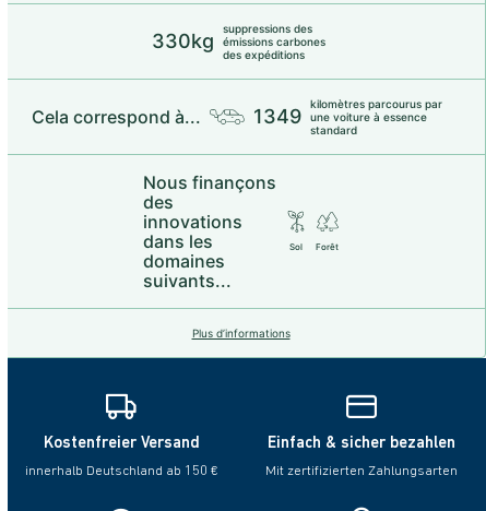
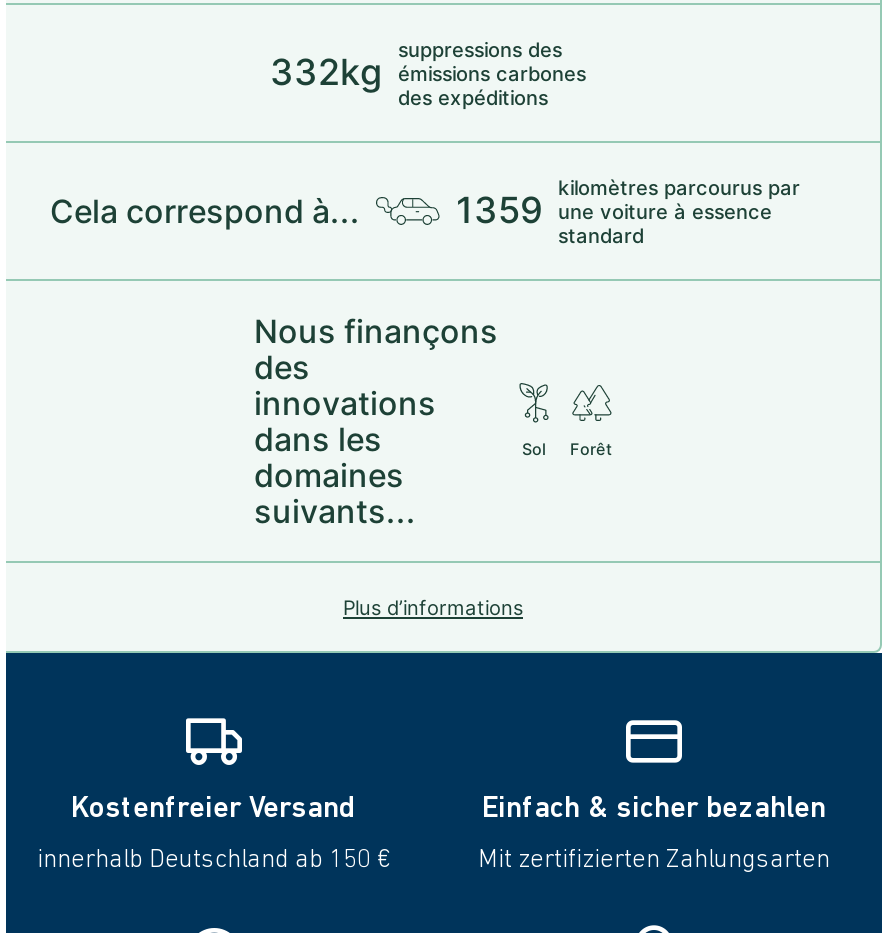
- 330kg émissions carbones
+ 332kg émissions carbones

- 1349 une voiture à essence
+ 1359 une voiture à essence
